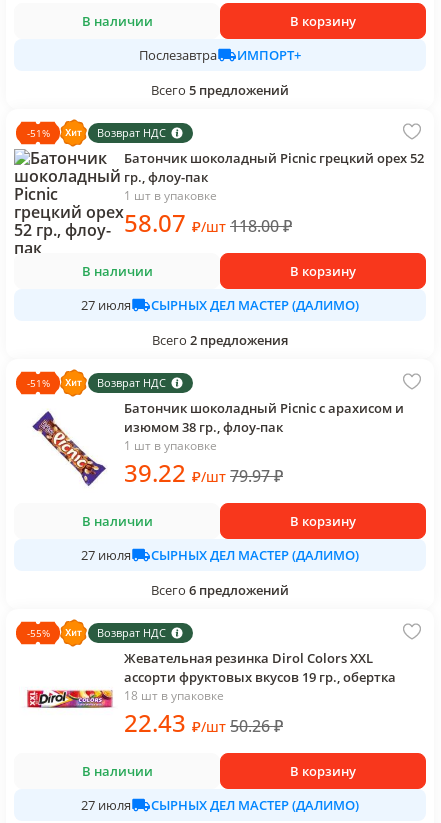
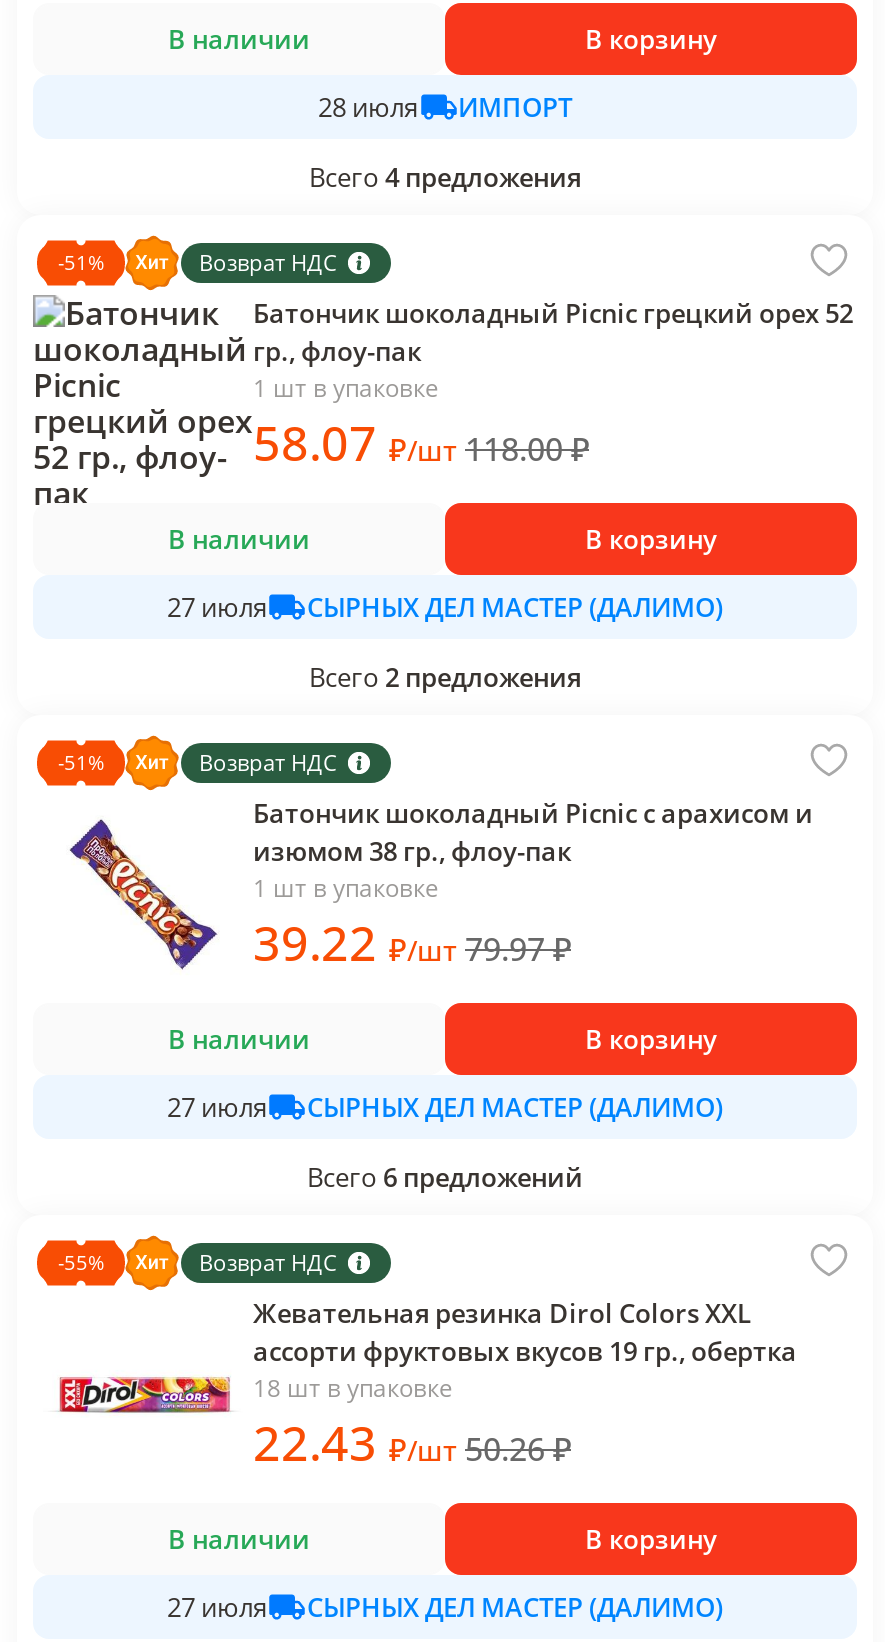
- Послезавтра
- ИМПОРТ+
+ 28 июля
+ ИМПОРТ

- Всего 5 предложений
+ Всего 4 предложения
